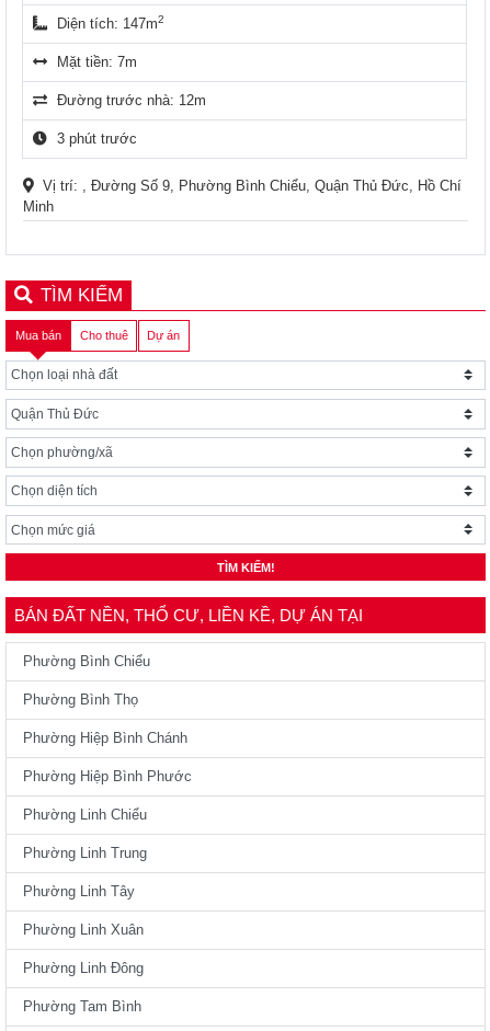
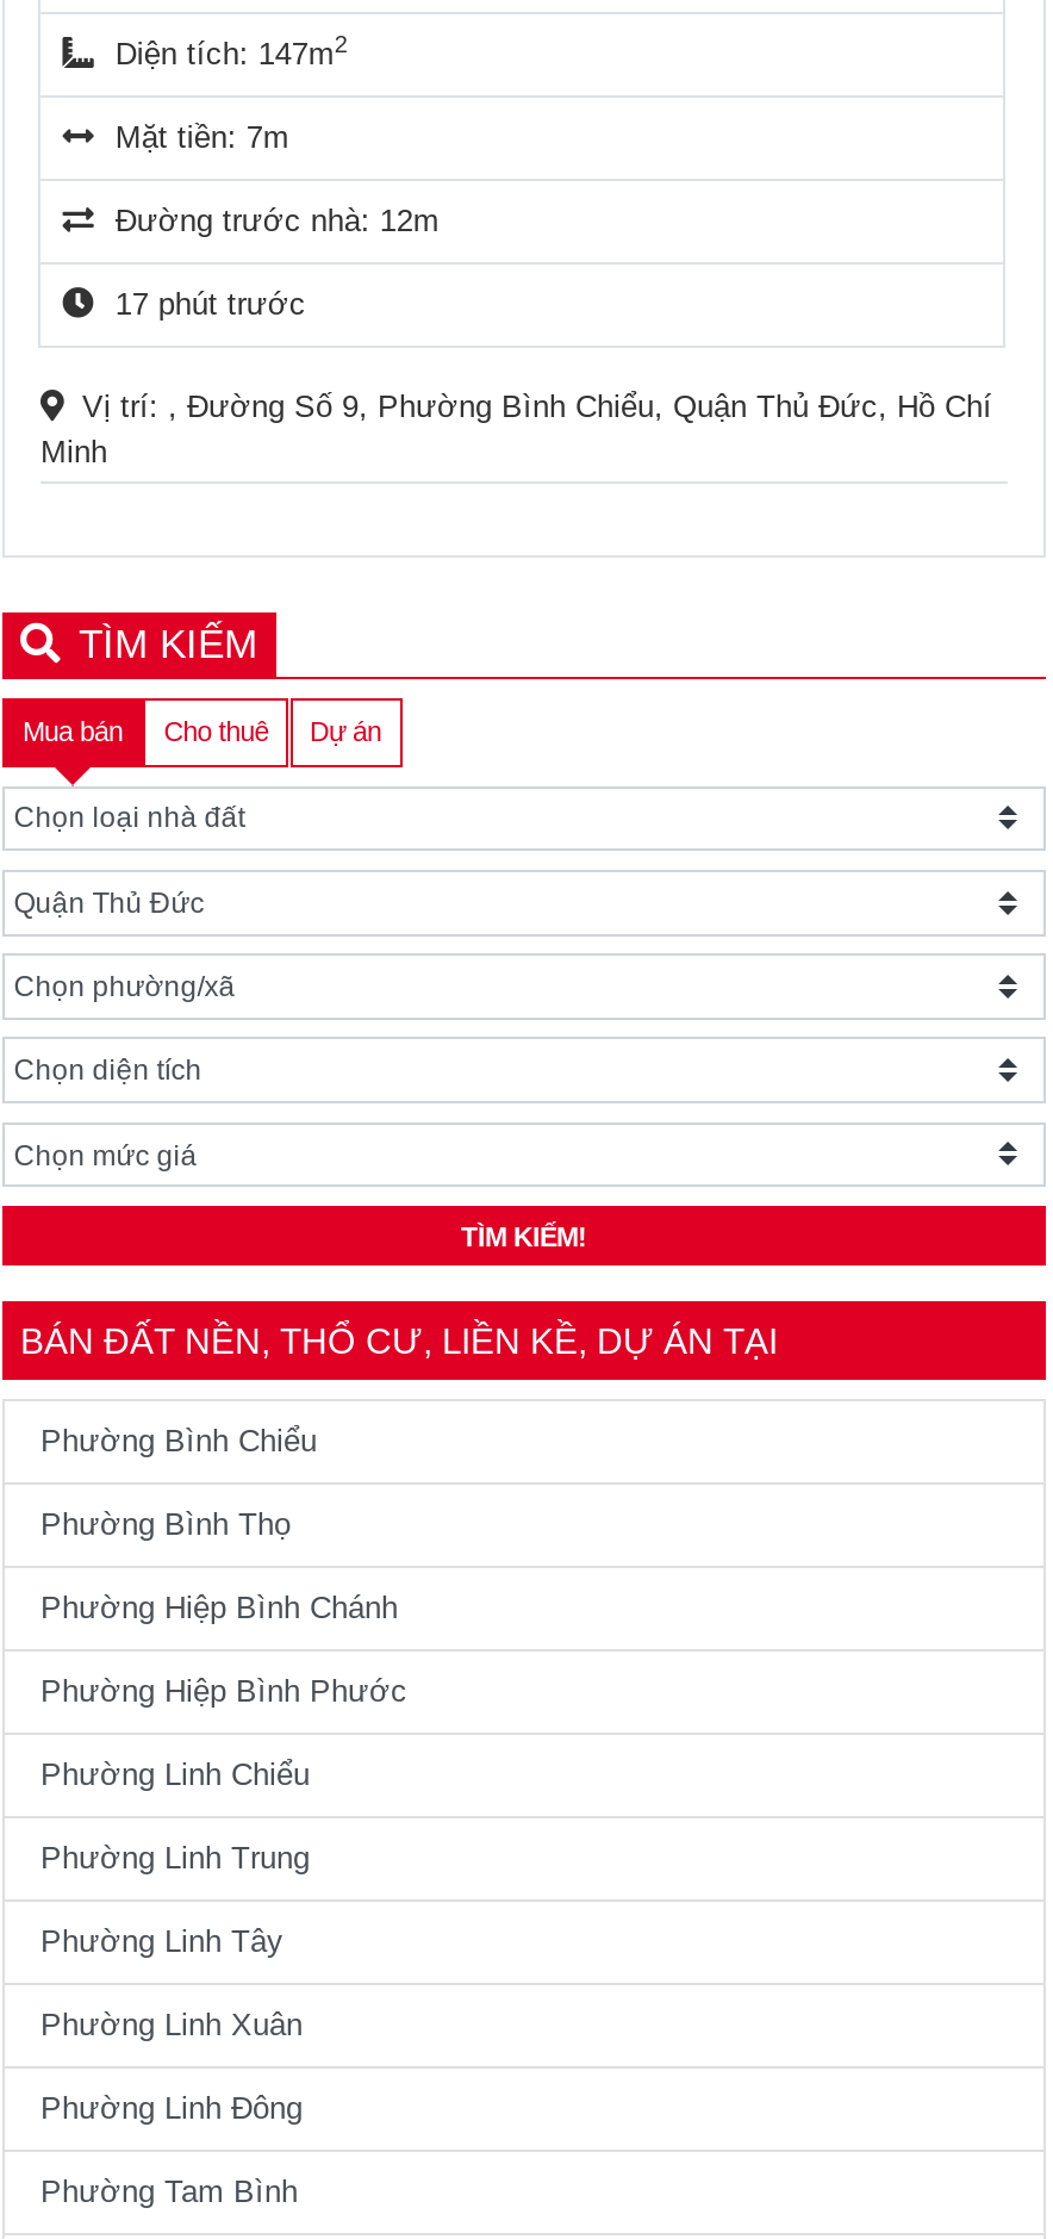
- 3 phút trước
+ 17 phút trước
